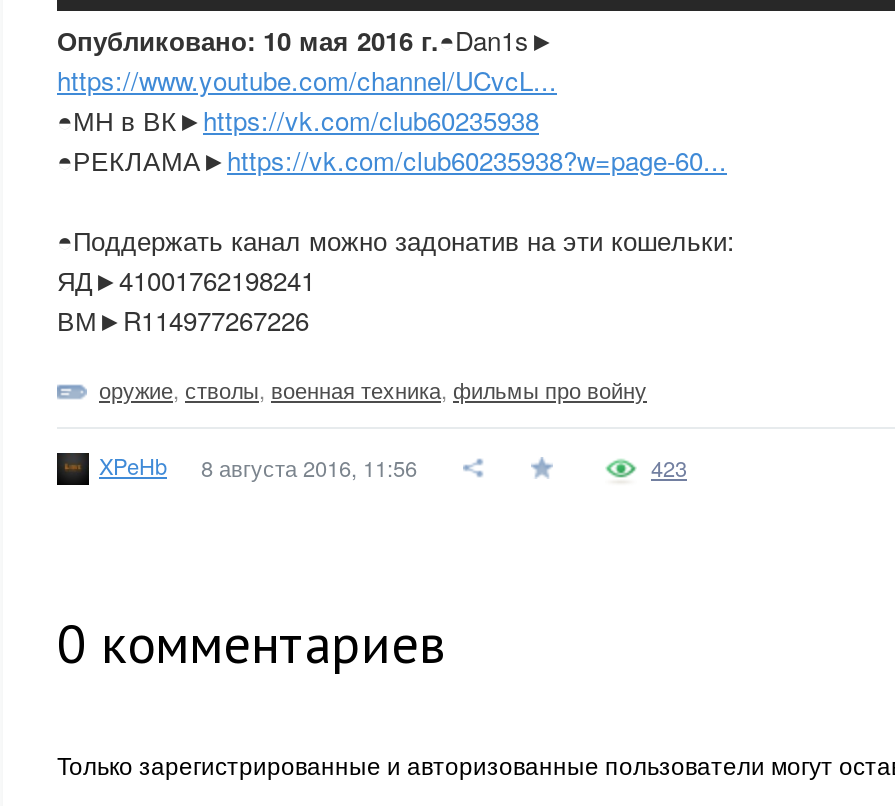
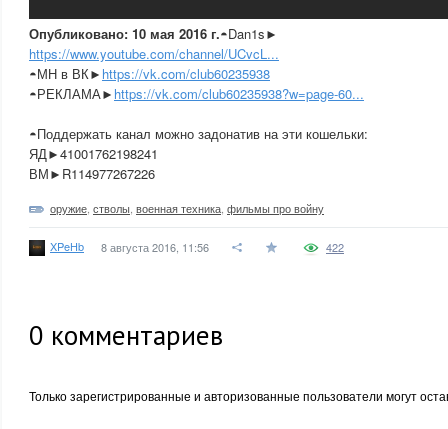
- 423
+ 422
